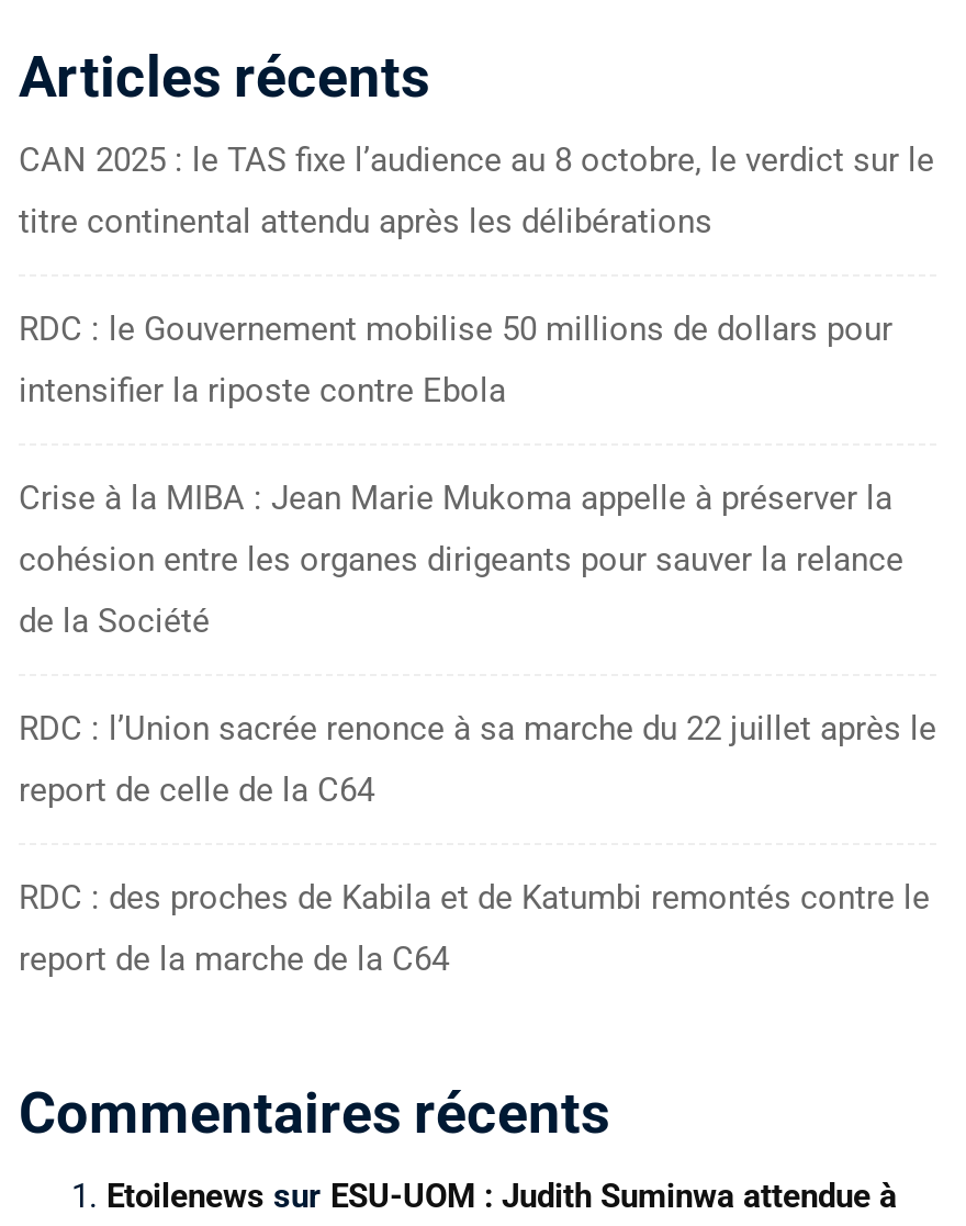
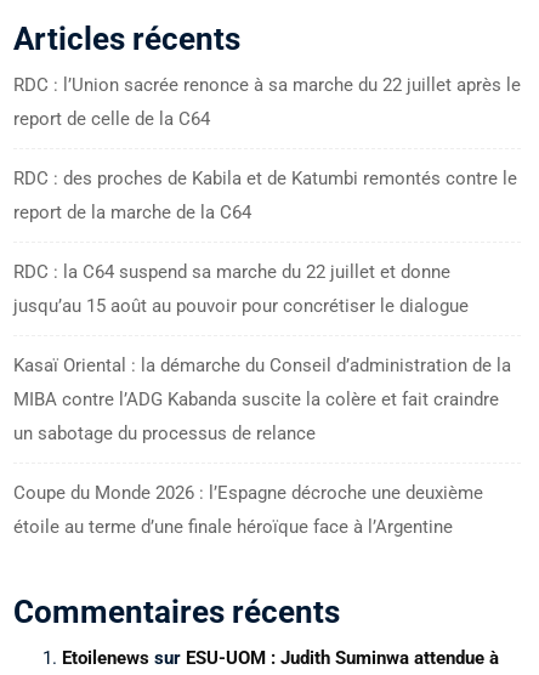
- CAN 2025 : le TAS fixe l’audience au 8 octobre, le verdict sur le
- titre continental attendu après les délibérations
- RDC : le Gouvernement mobilise 50 millions de dollars pour
- intensifier la riposte contre Ebola
- Crise à la MIBA : Jean Marie Mukoma appelle à préserver la
- cohésion entre les organes dirigeants pour sauver la relance
- de la Société

moved up: RDC : l’Union sacrée renonce à sa marche du 22 juillet après le | report de celle de la C64 | RDC : des proches de Kabila et de Katumbi remontés contre le | report de la marche de la C64

+ RDC : la C64 suspend sa marche du 22 juillet et donne
+ jusqu’au 15 août au pouvoir pour concrétiser le dialogue
+ Kasaï Oriental : la démarche du Conseil d’administration de la
+ MIBA contre l’ADG Kabanda suscite la colère et fait craindre
+ un sabotage du processus de relance
+ Coupe du Monde 2026 : l’Espagne décroche une deuxième
+ étoile au terme d’une finale héroïque face à l’Argentine
